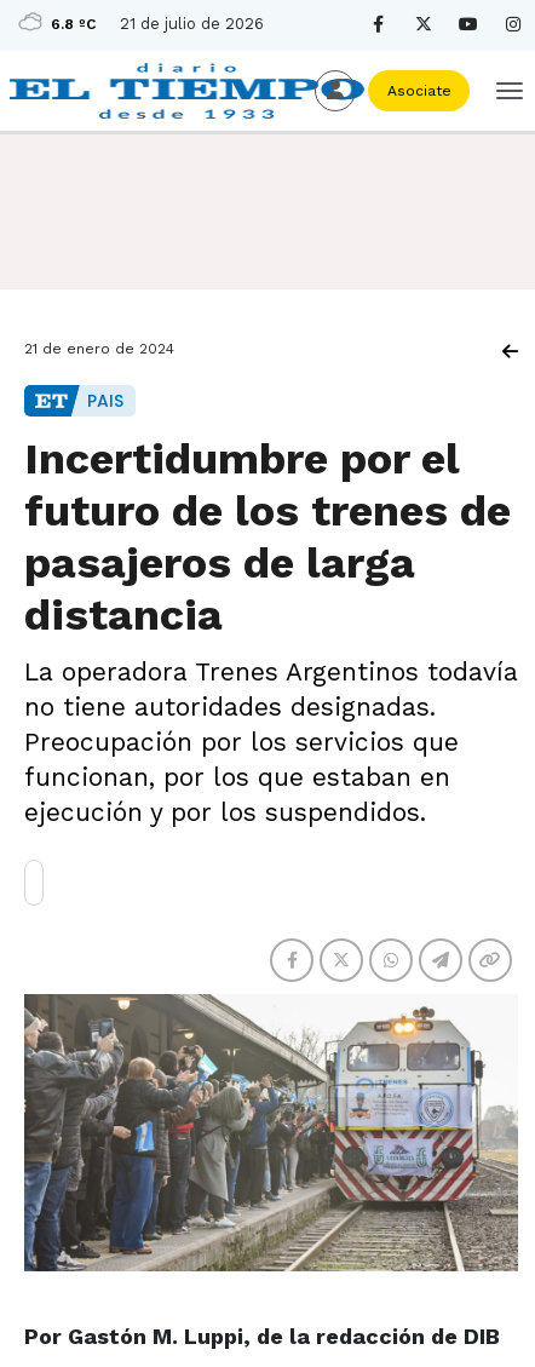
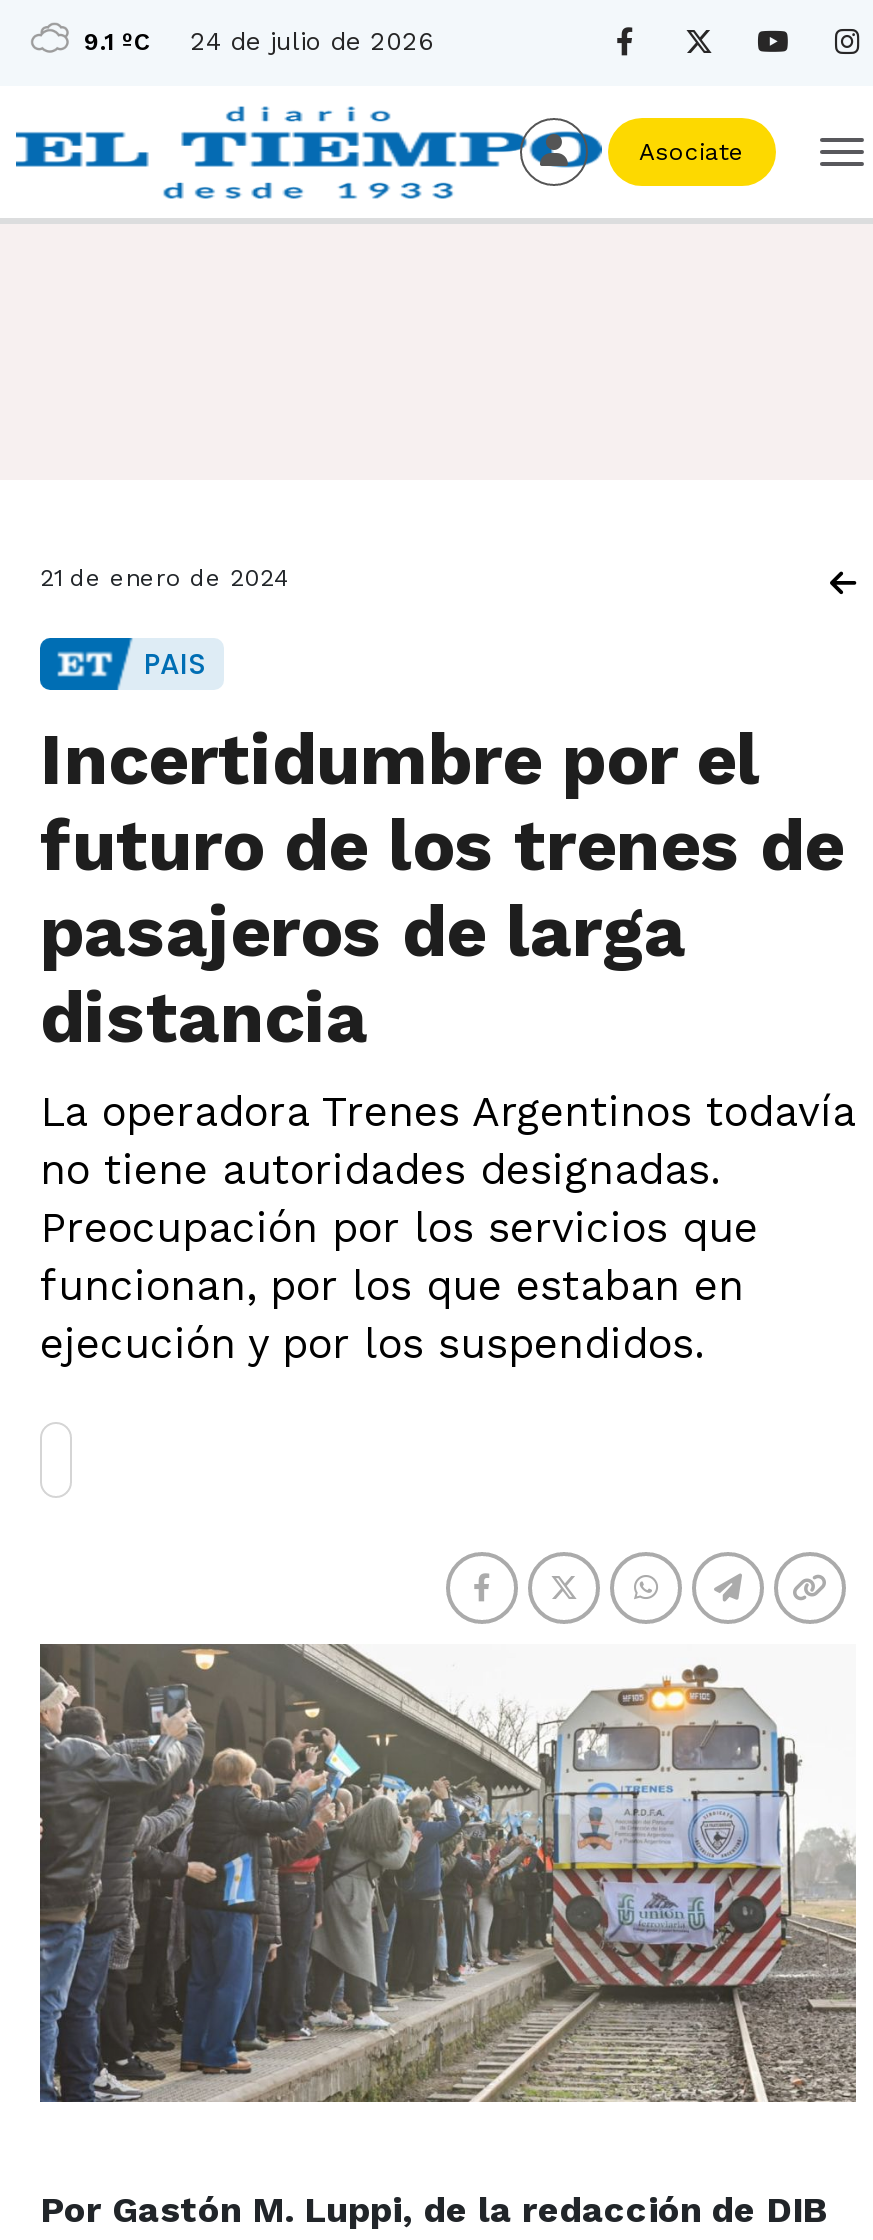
- 6.8 ºC
+ 9.1 ºC

- 21 de julio de 2026
+ 24 de julio de 2026
